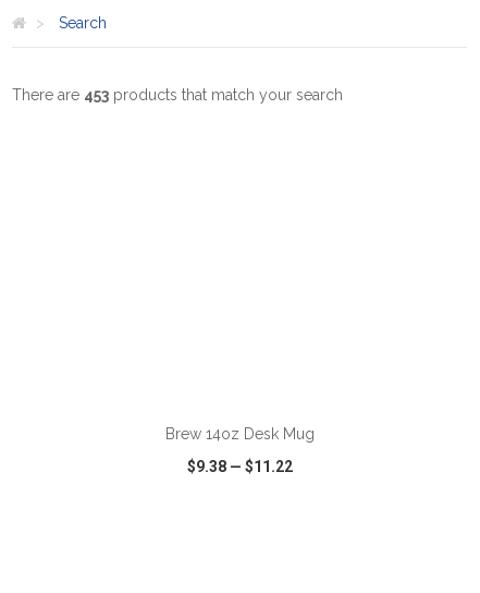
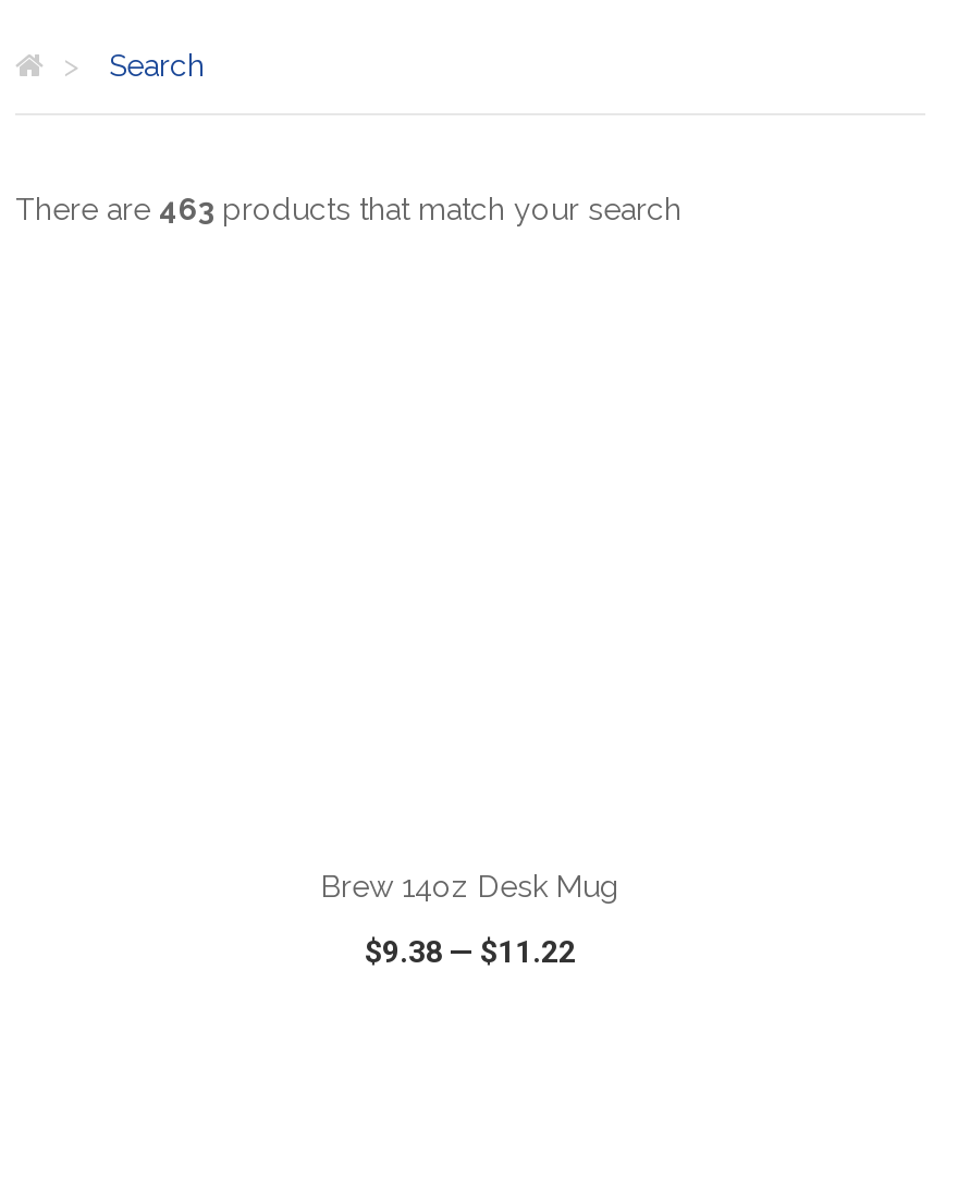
- There are 453 products that match your search
+ There are 463 products that match your search
